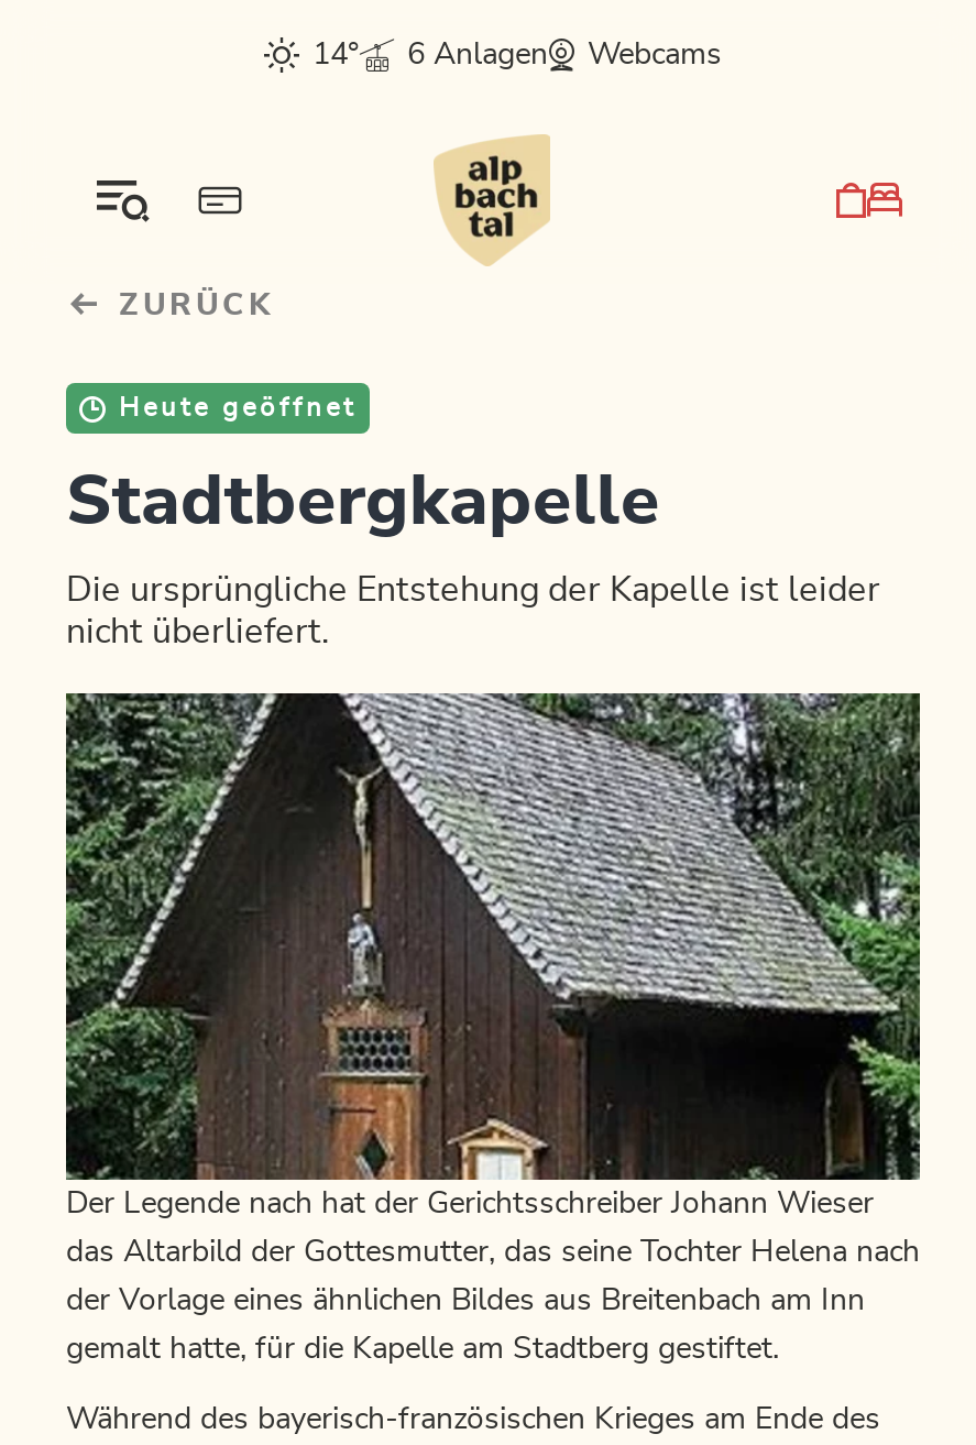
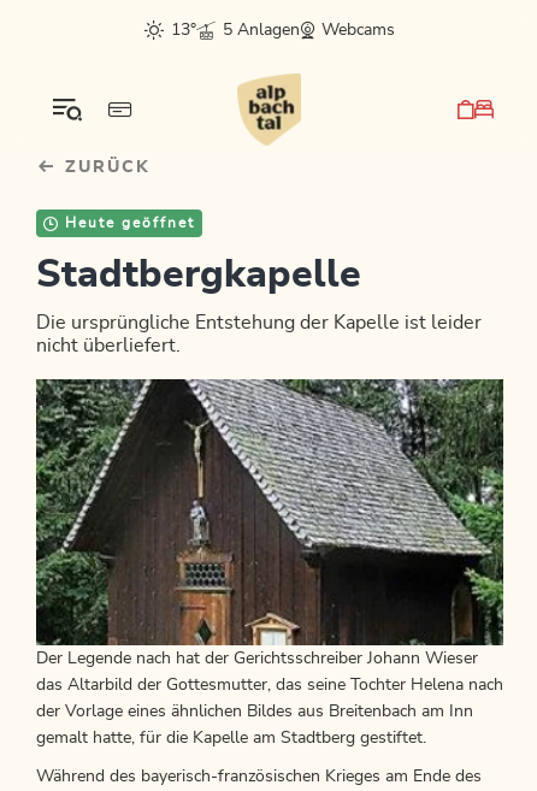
- 14°
+ 13°

- 6 Anlagen
+ 5 Anlagen
